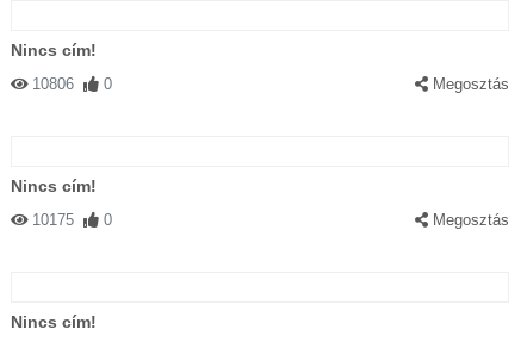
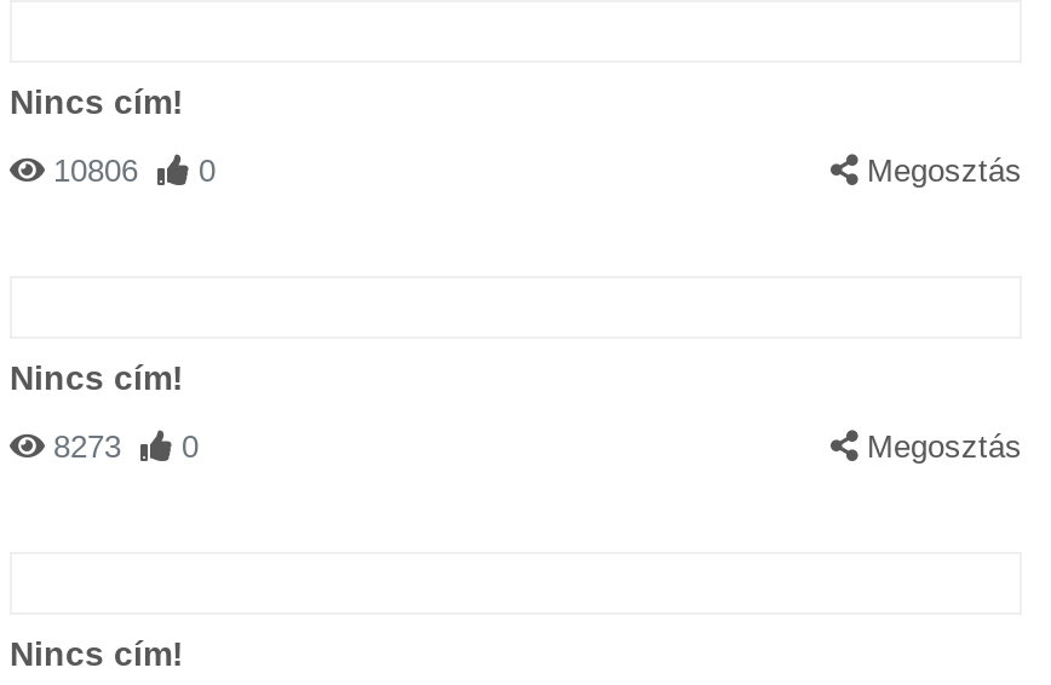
- 10175 0
+ 8273 0
